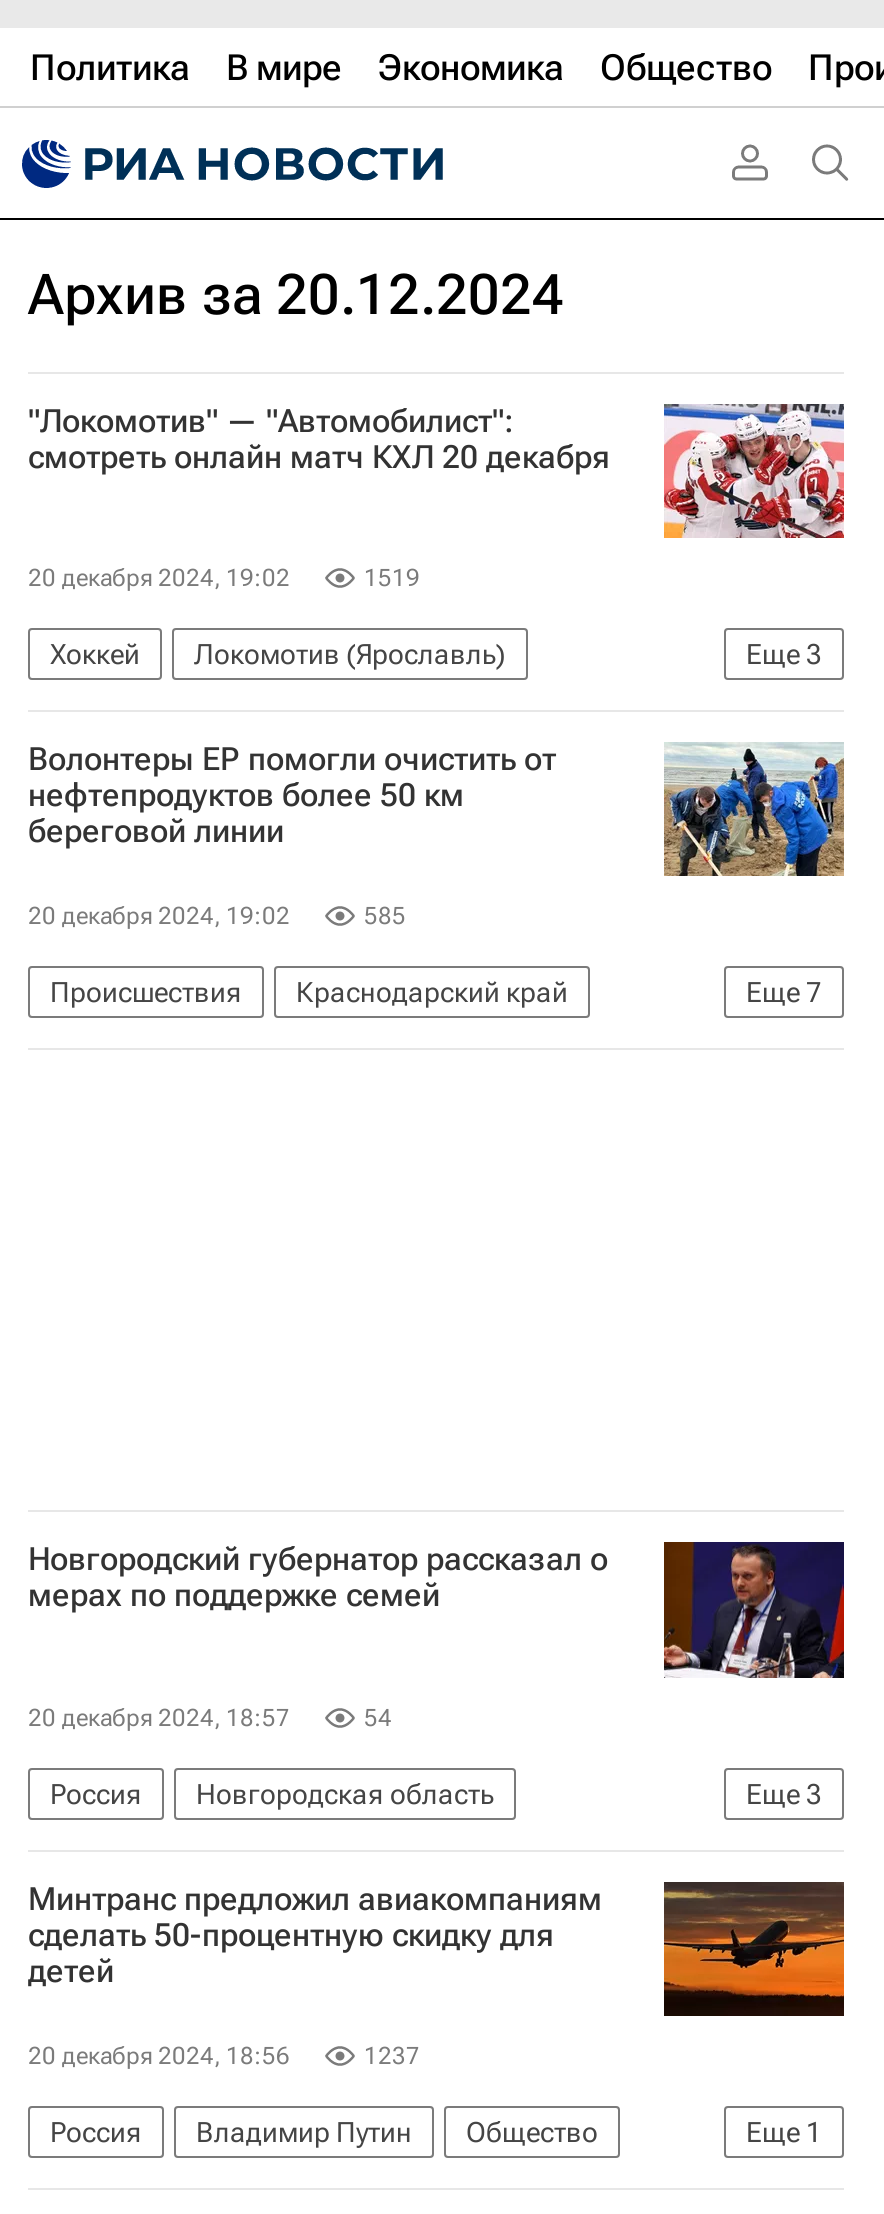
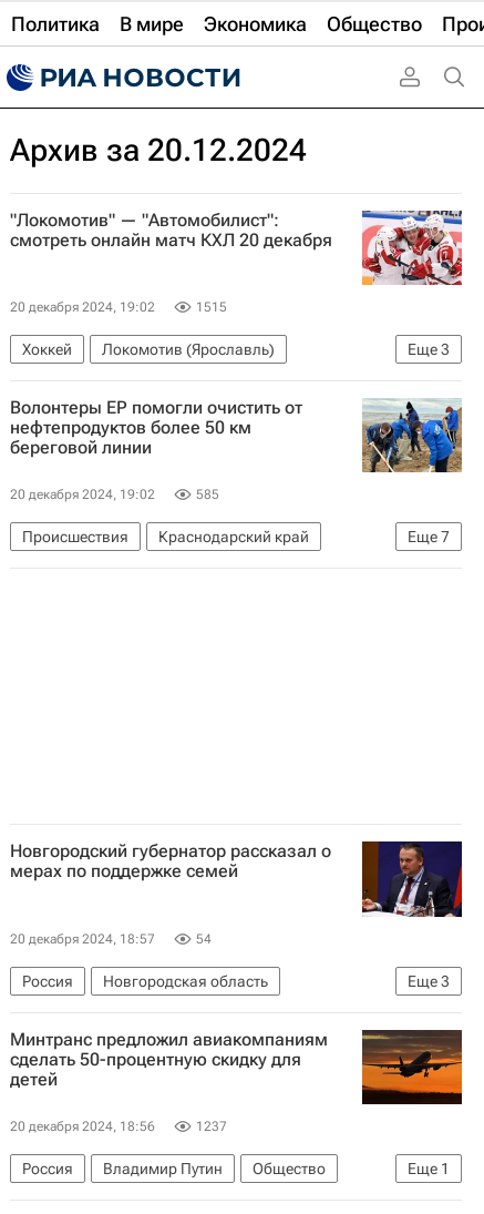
- 1519
+ 1515
